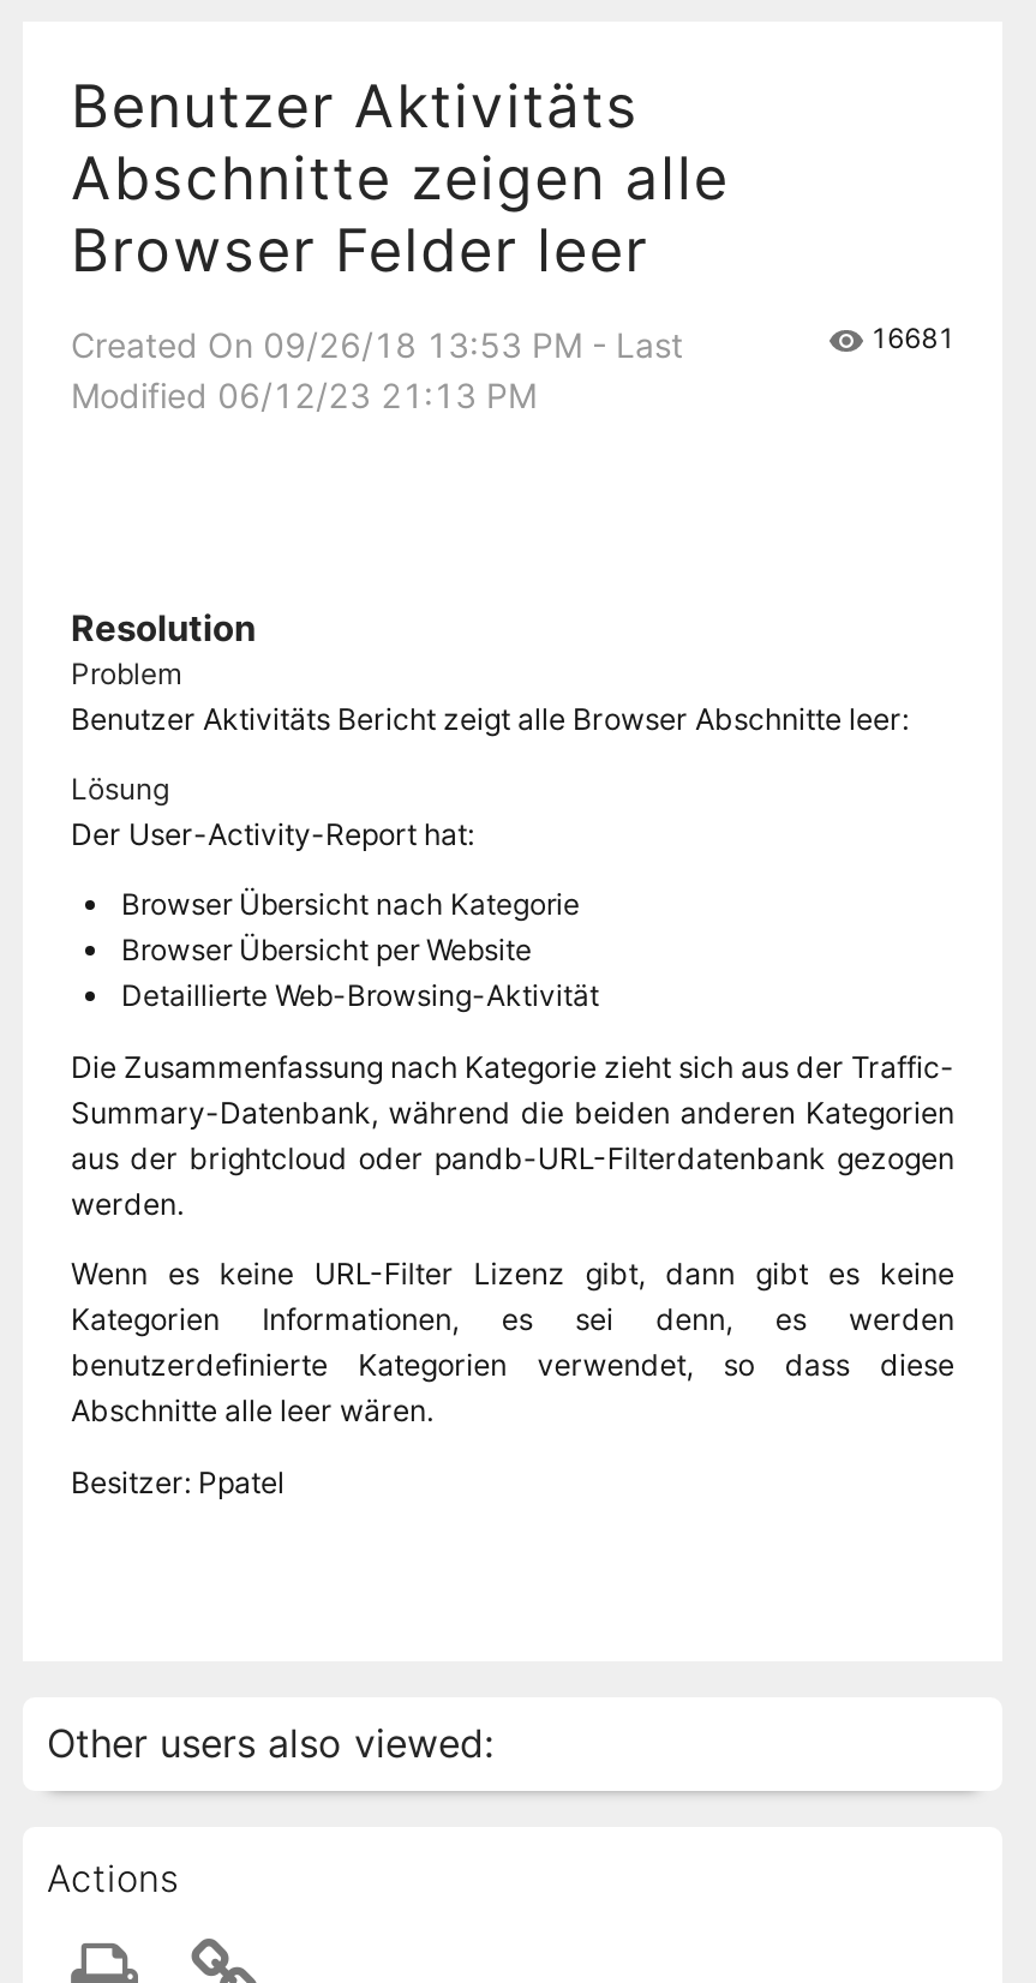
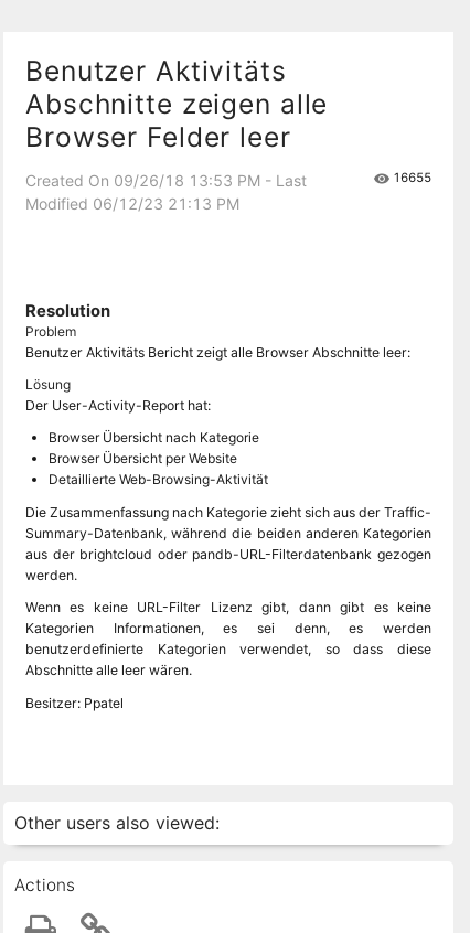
- 16681
+ 16655
